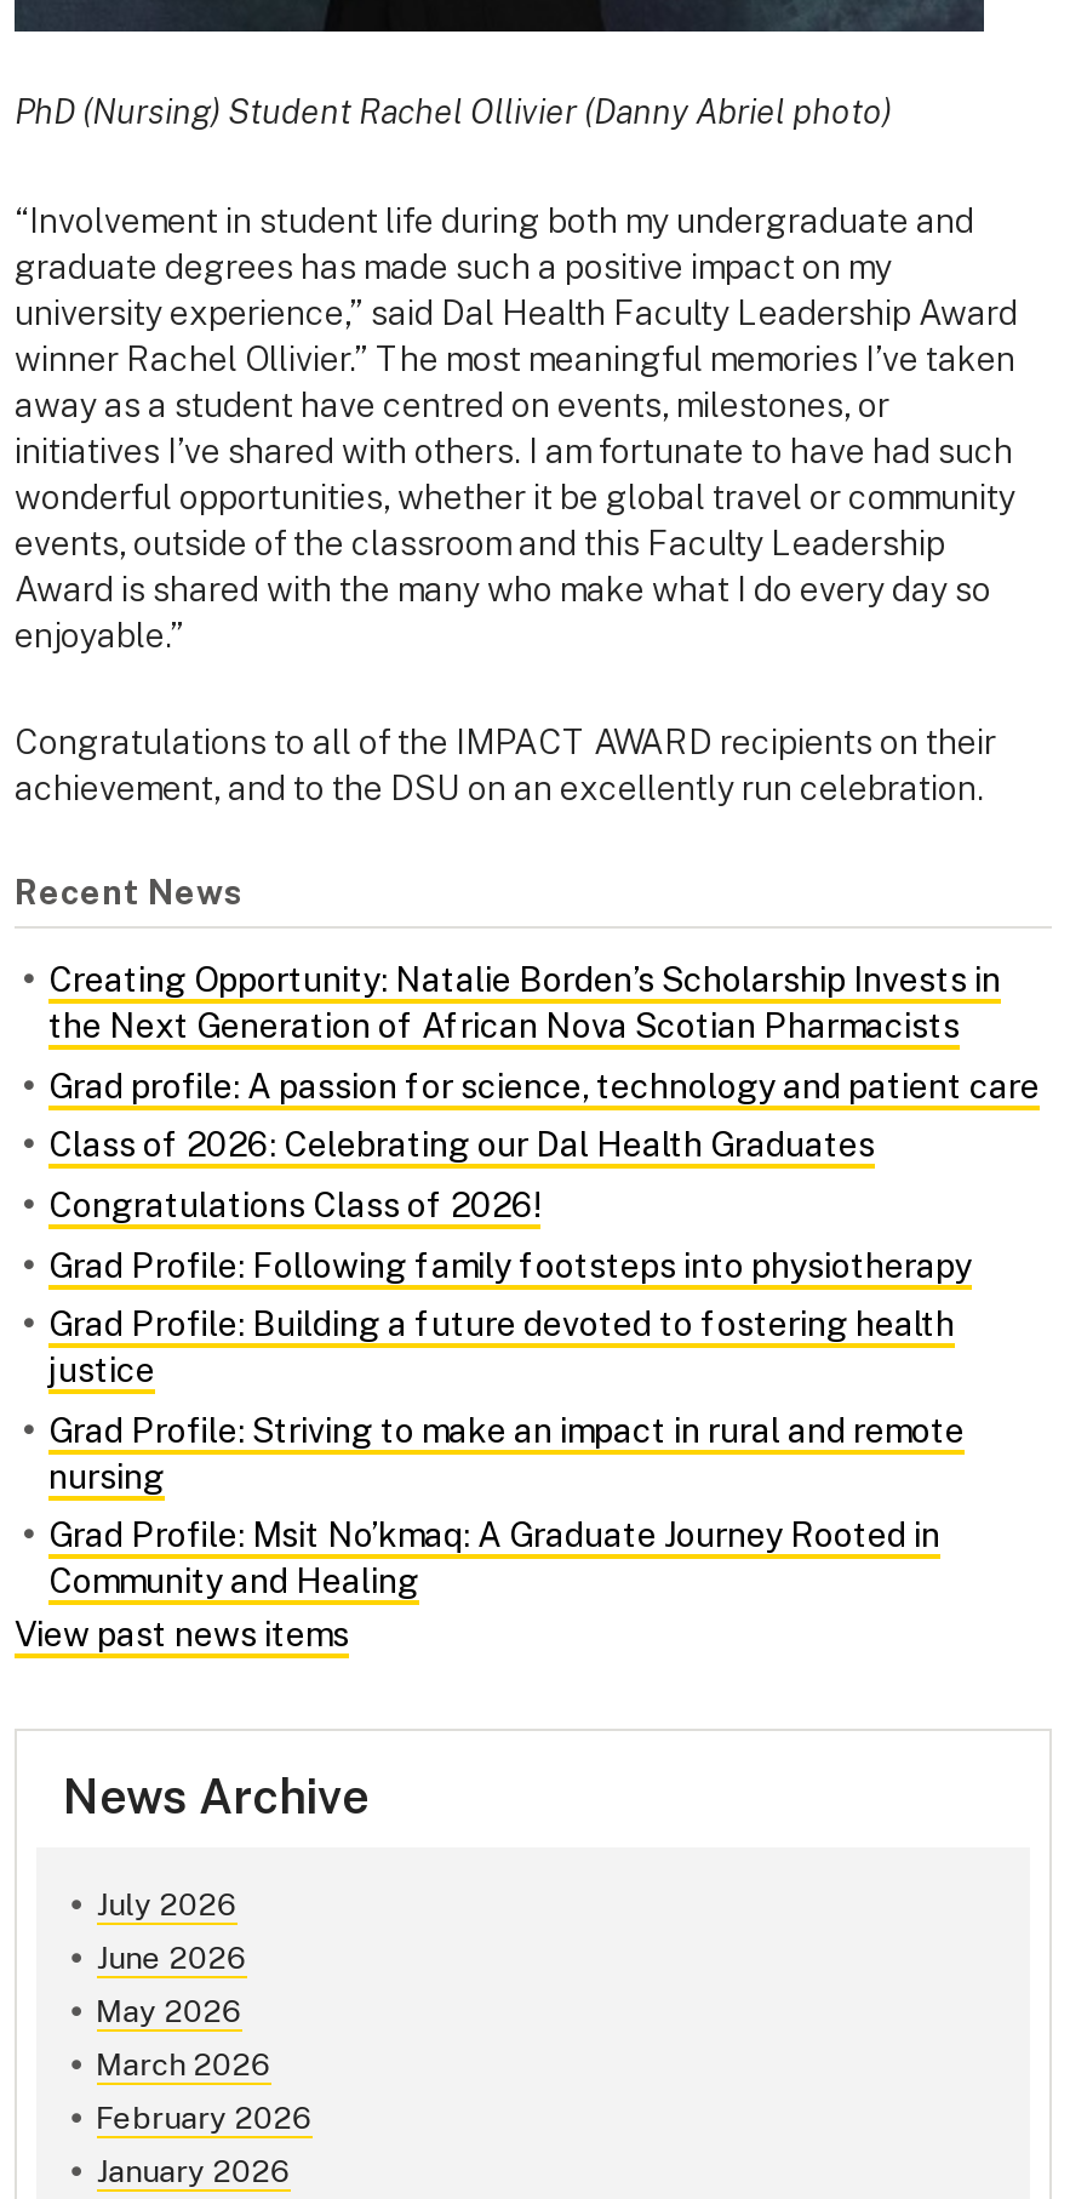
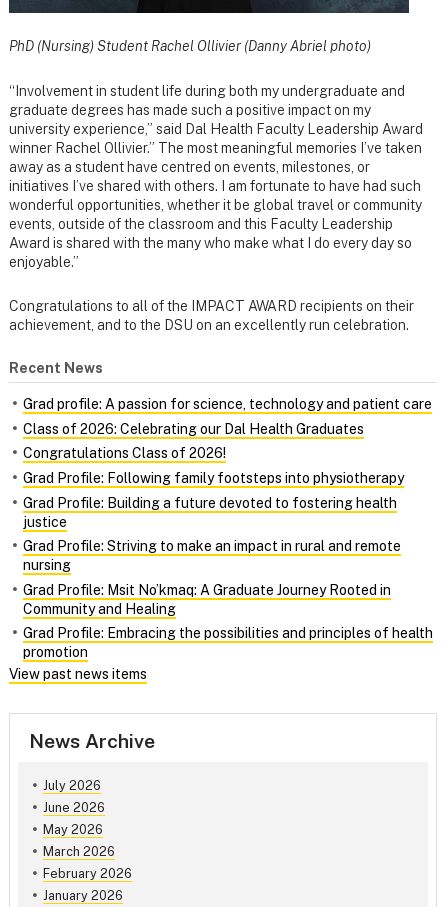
- Creating Opportunity: Natalie Borden’s Scholarship Invests in
- the Next Generation of African Nova Scotian Pharmacists

moved up: Grad profile: A passion for science, technology and patient care | Class of 2026: Celebrating our Dal Health Graduates | Congratulations Class of 2026! | ... | Grad Profile: Msit No’kmaq: A Graduate Journey Rooted in | Community and Healing

+ Grad Profile: Embracing the possibilities and principles of health
+ promotion
